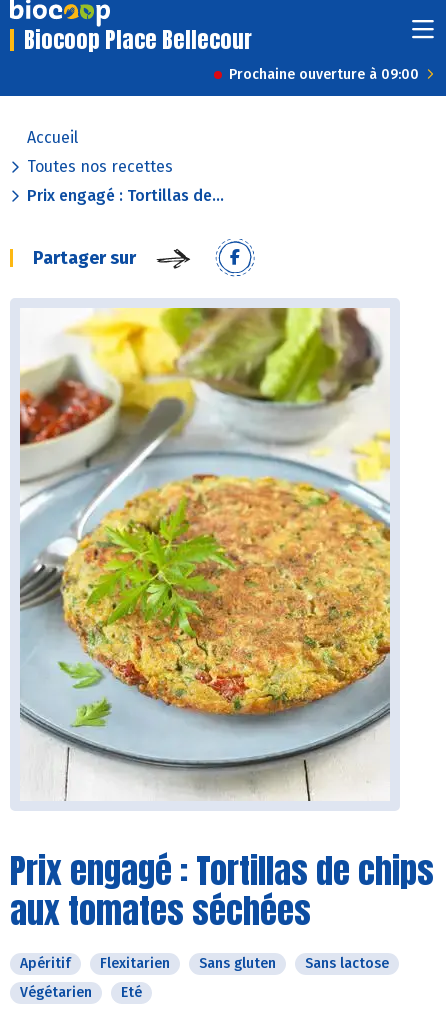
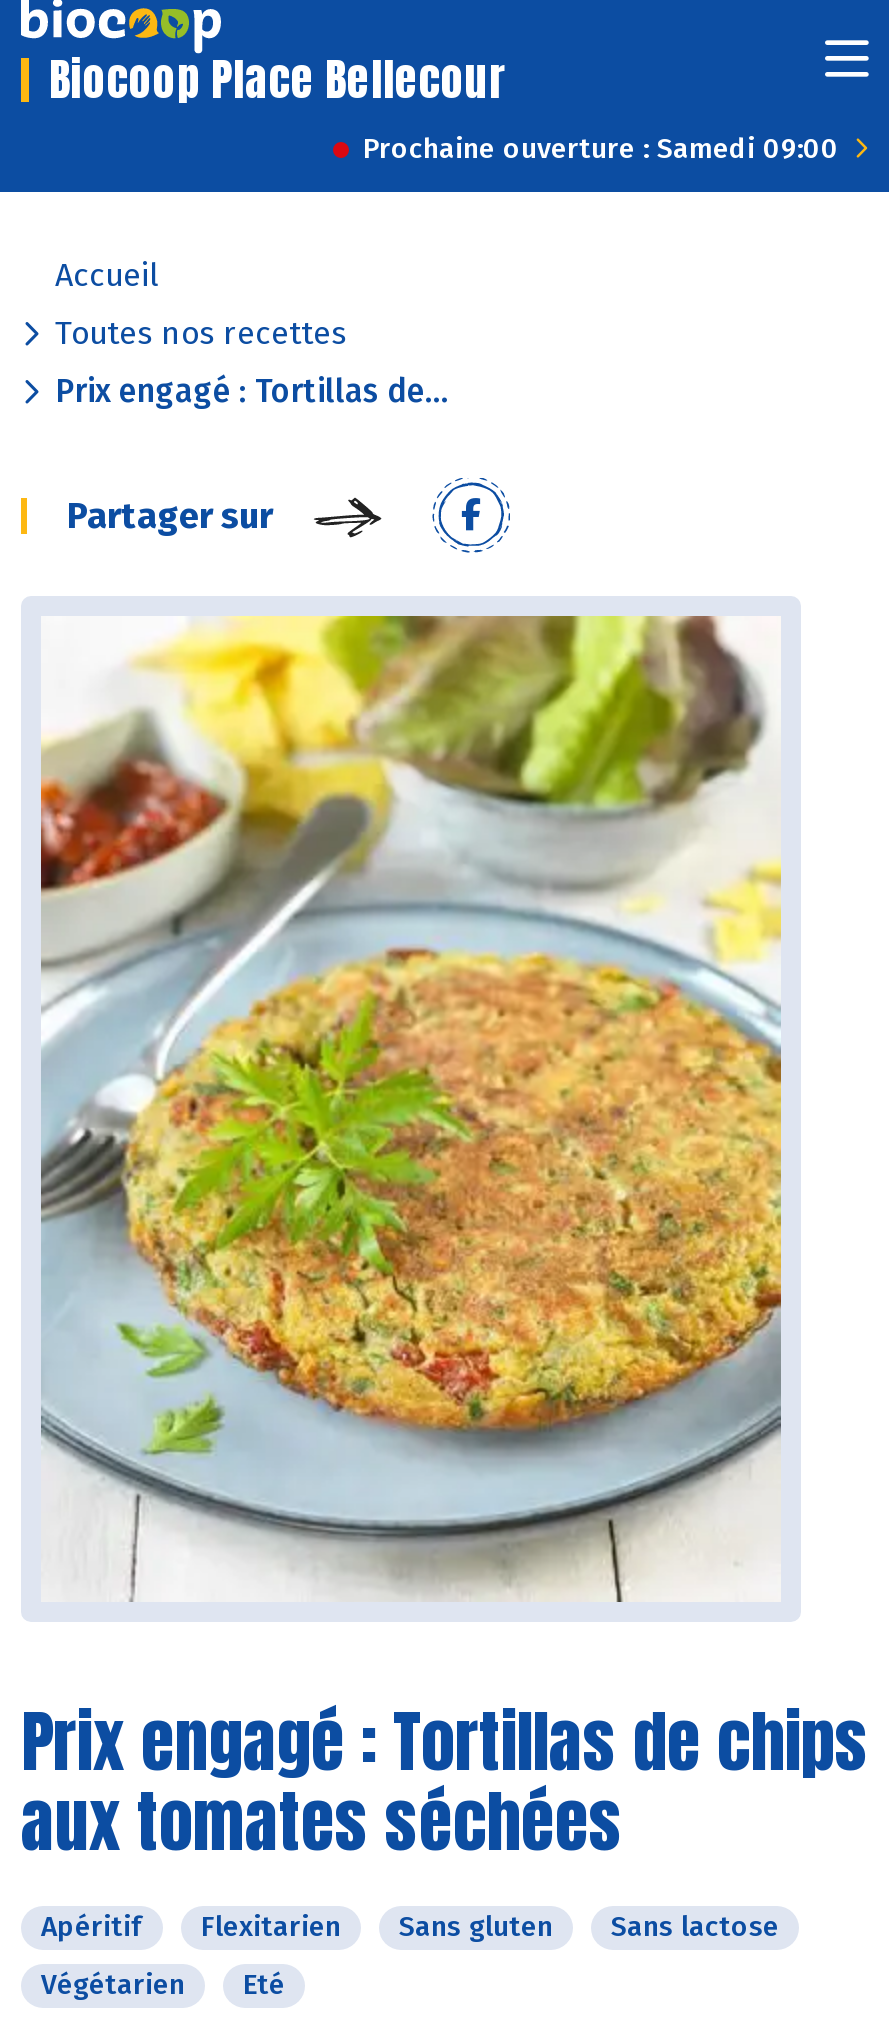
- Prochaine ouverture à 09:00
+ Prochaine ouverture : Samedi 09:00
